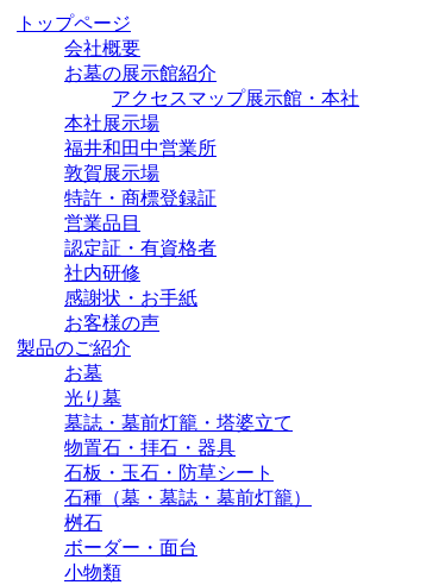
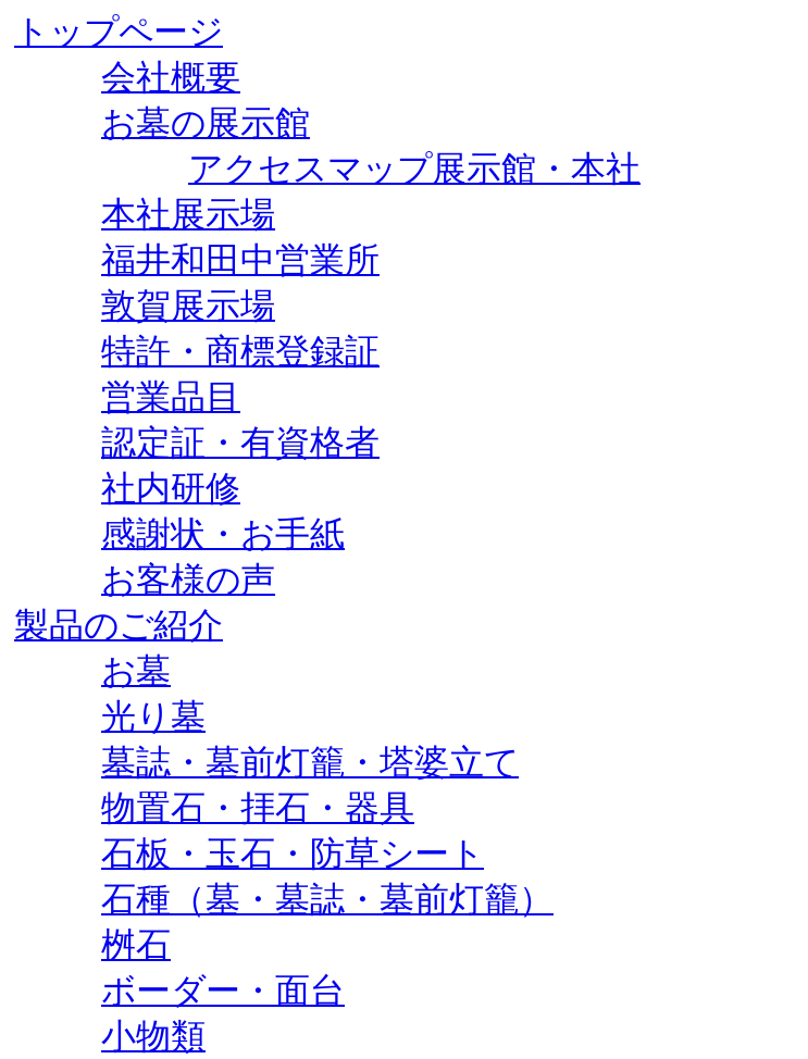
- お墓の展示館紹介
+ お墓の展示館
